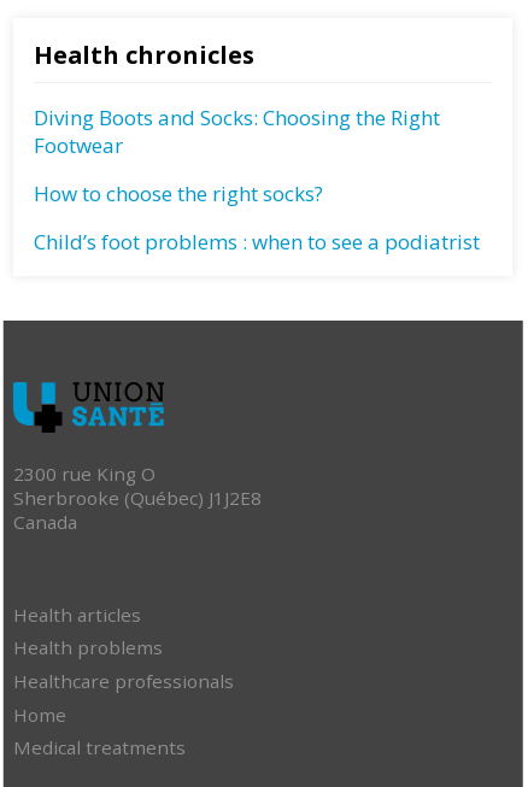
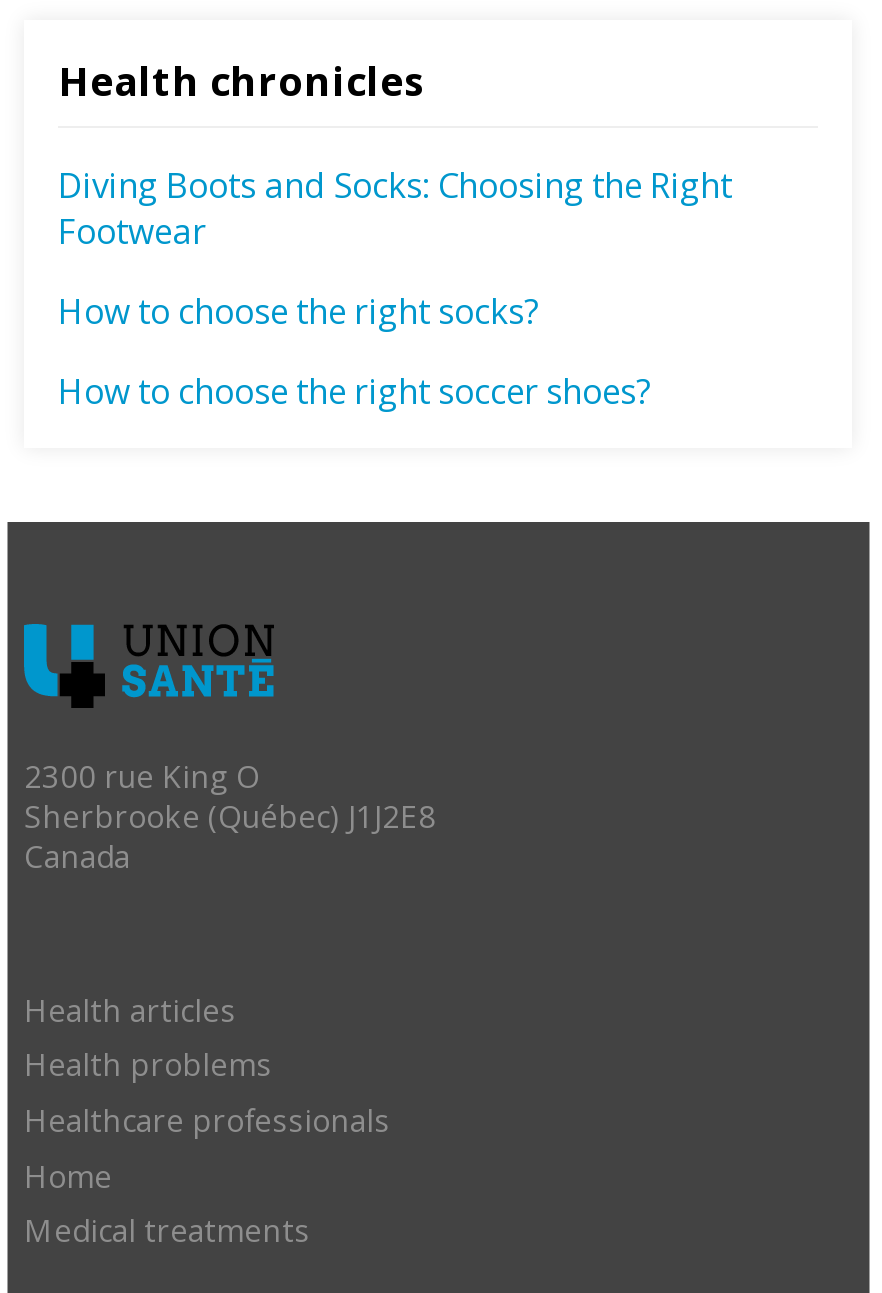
- Child’s foot problems : when to see a podiatrist
+ How to choose the right soccer shoes?
